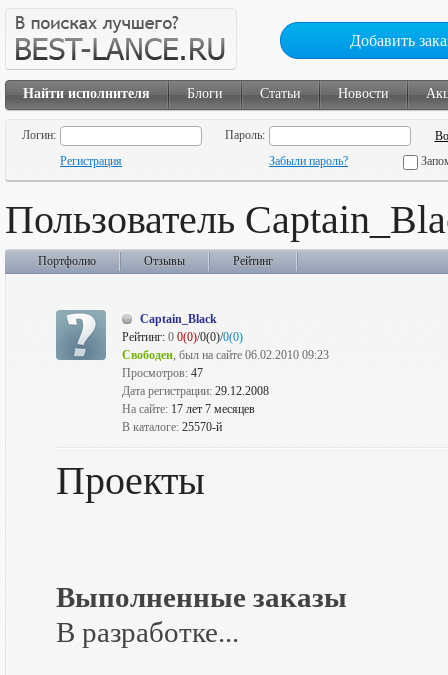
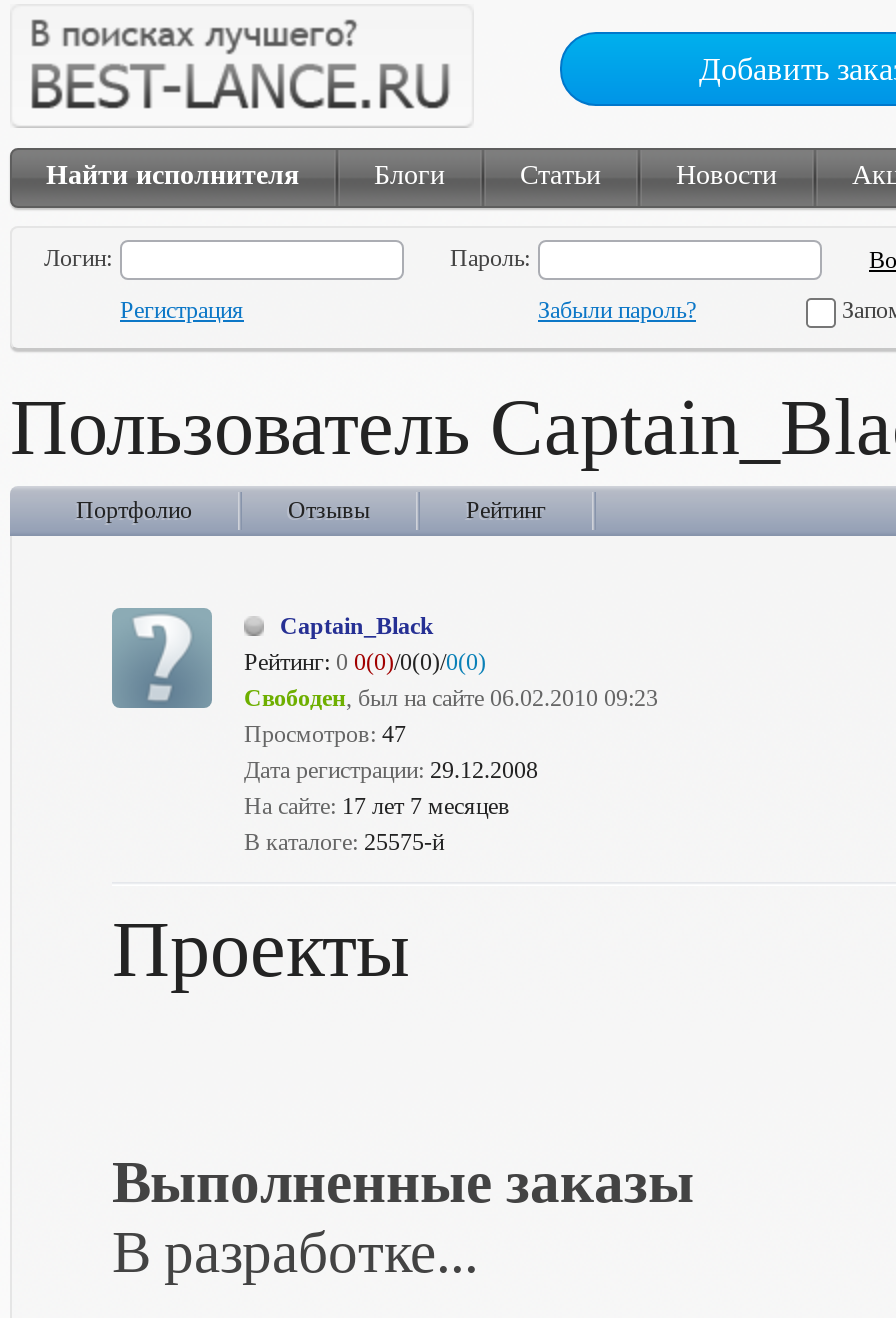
- В каталоге: 25570-й
+ В каталоге: 25575-й
